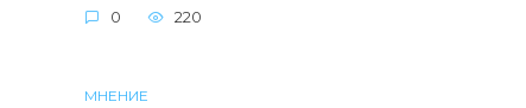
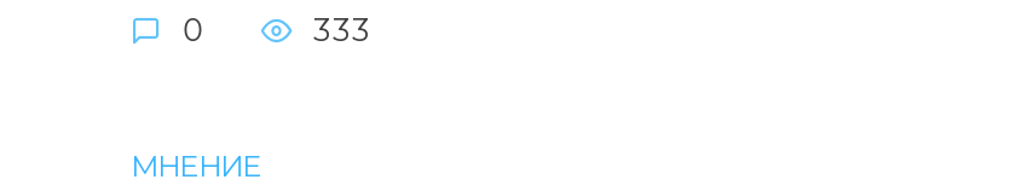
- 220
+ 333
